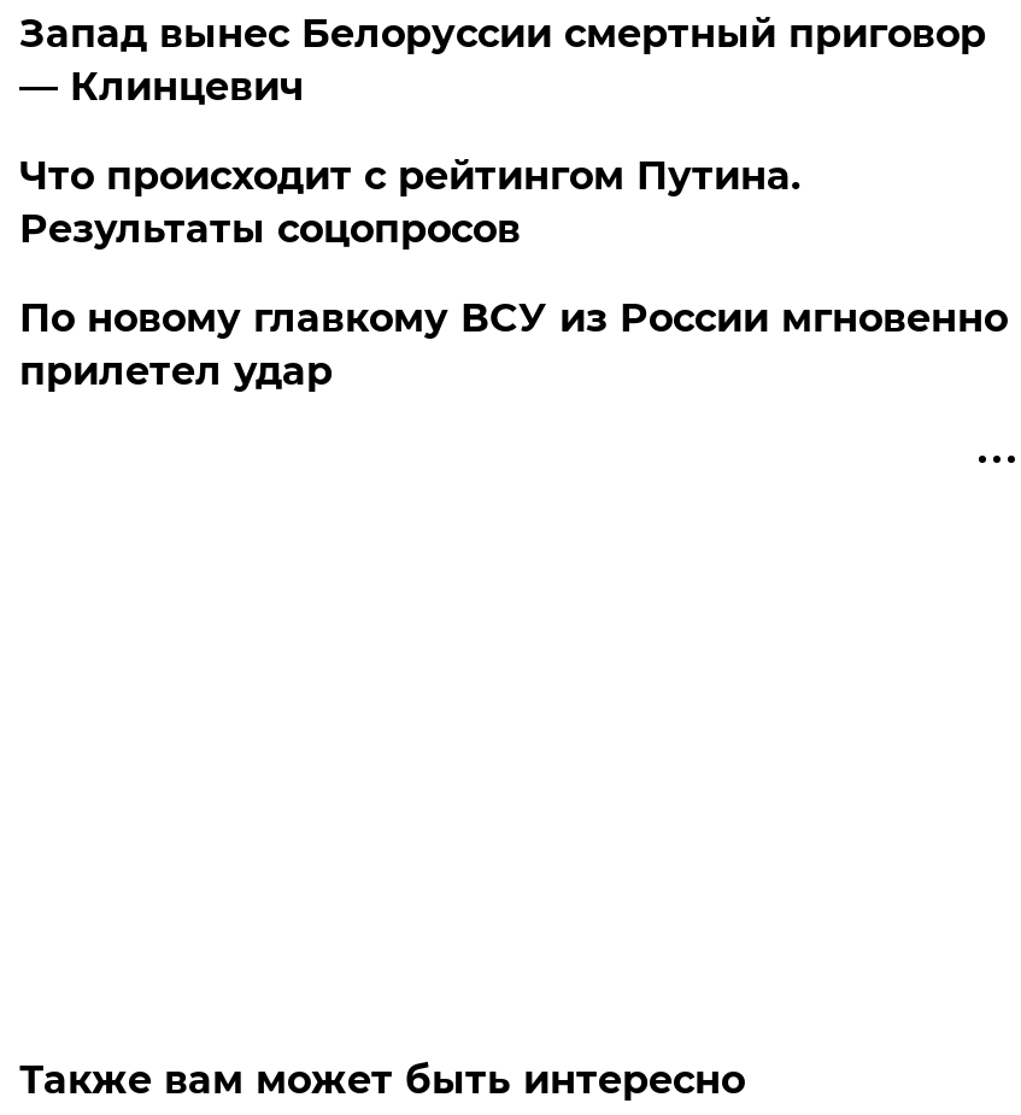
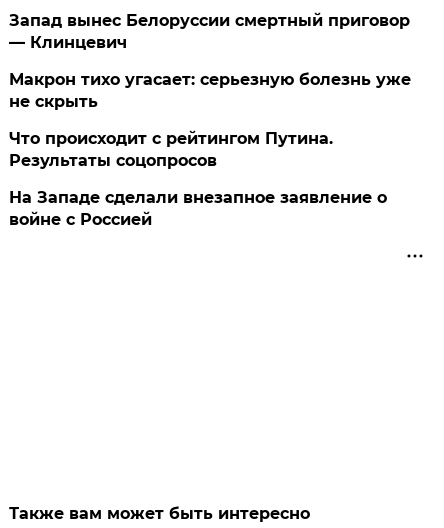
+ Макрон тихо угасает: серьезную болезнь уже
+ не скрыть

- По новому главкому ВСУ из России мгновенно
- прилетел удар
+ На Западе сделали внезапное заявление о
+ войне с Россией
